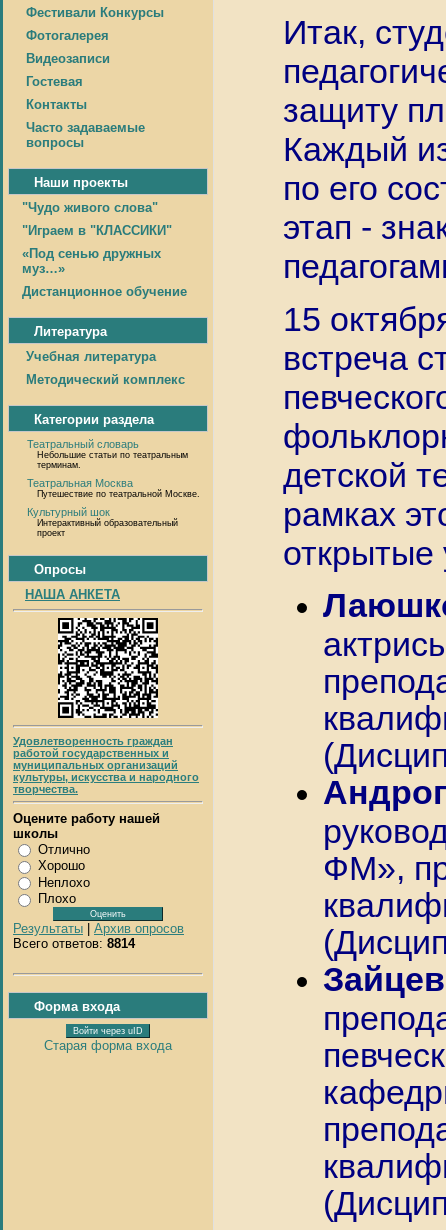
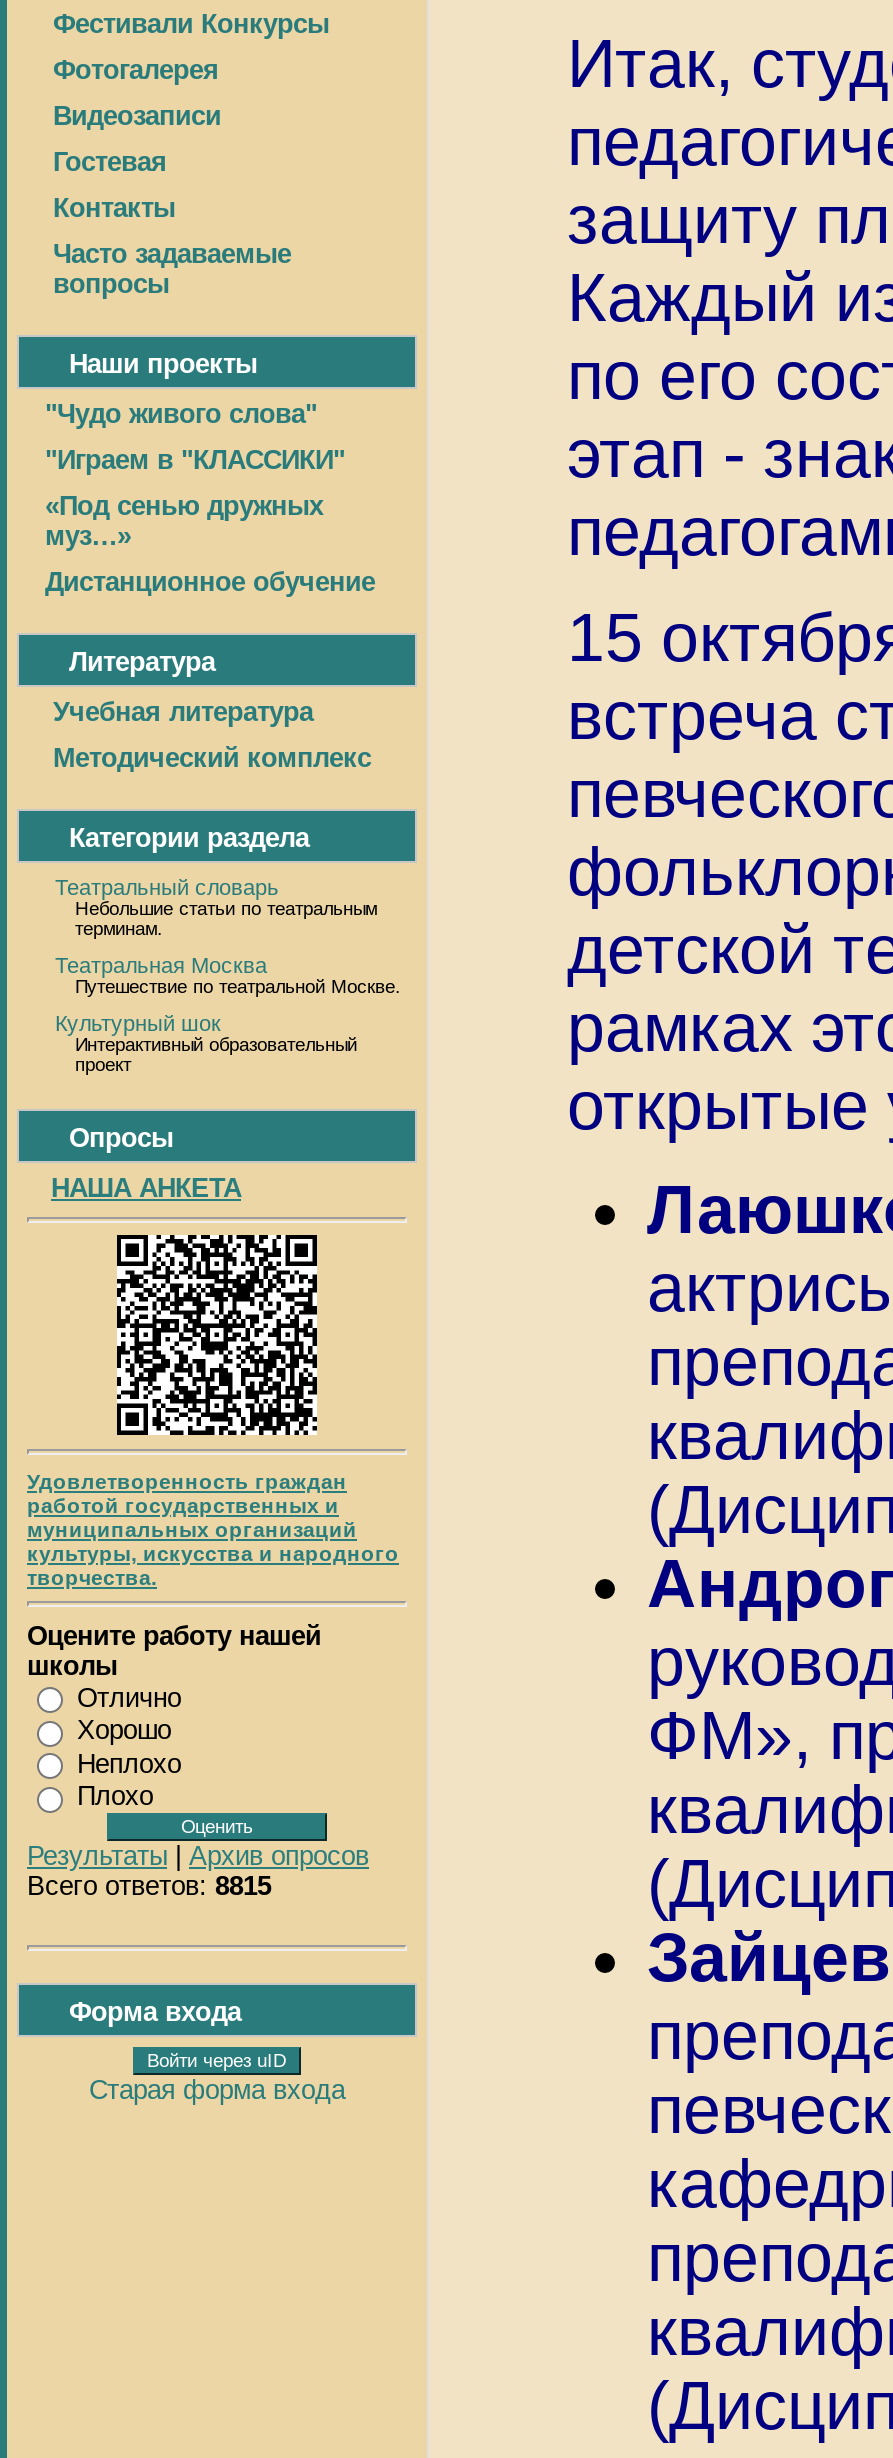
- Всего ответов:8814
+ Всего ответов:8815
